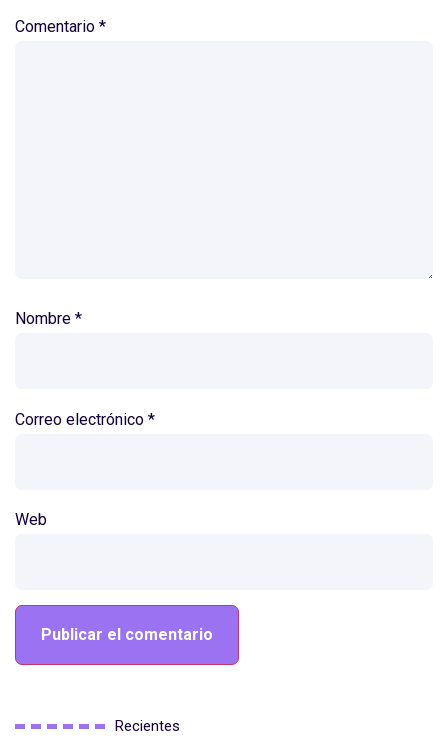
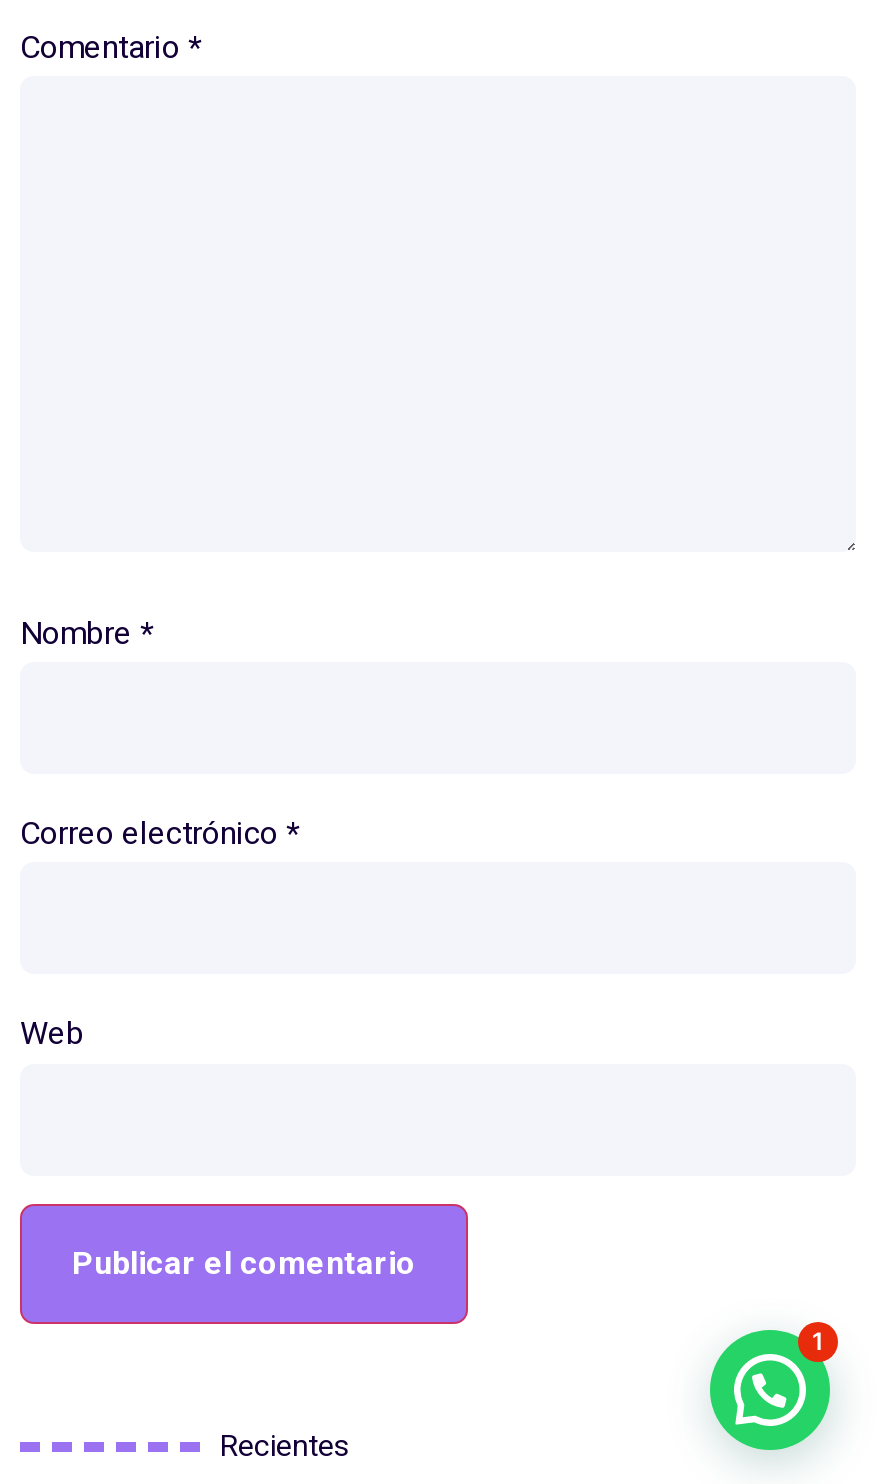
+ [image]
+ 1
